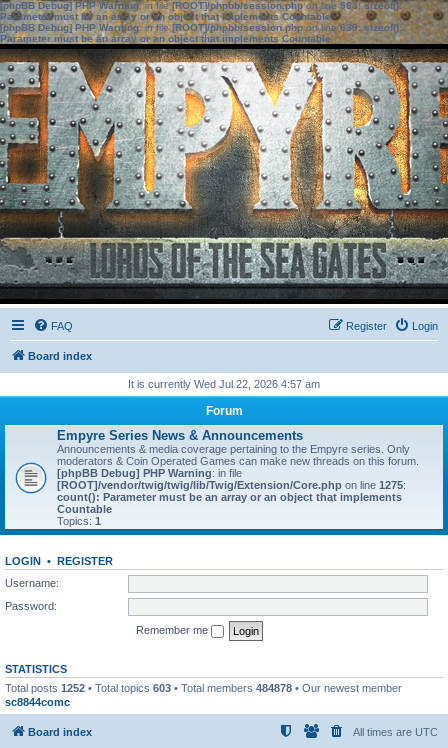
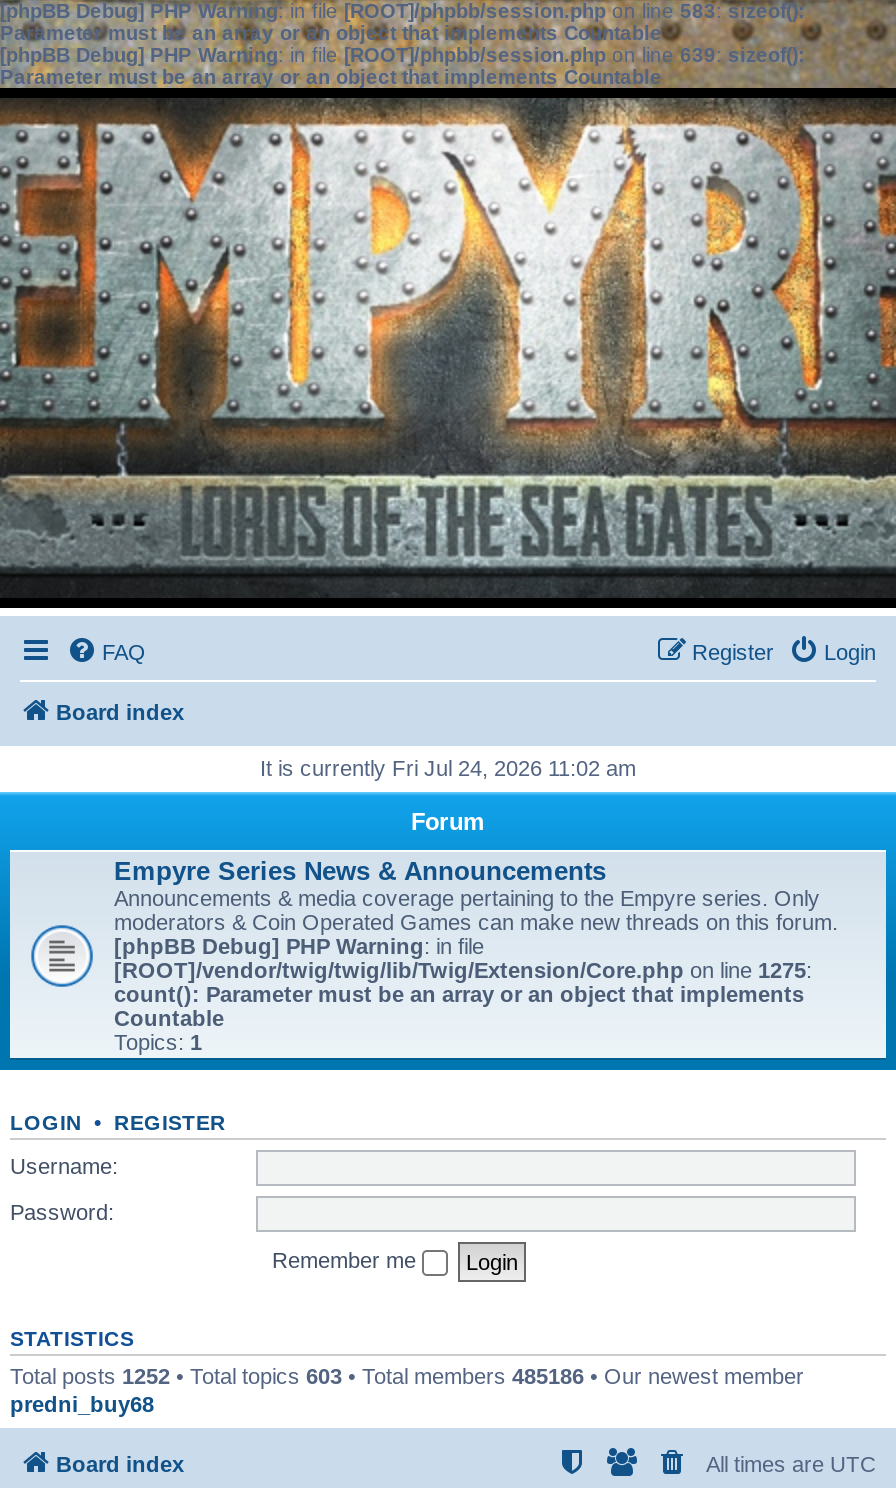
- It is currently Wed Jul 22, 2026 4:57 am
+ It is currently Fri Jul 24, 2026 11:02 am

- Total posts 1252 • Total topics 603 • Total members 484878 • Our newest member
- sc8844comc
+ Total posts 1252 • Total topics 603 • Total members 485186 • Our newest member
+ predni_buy68
